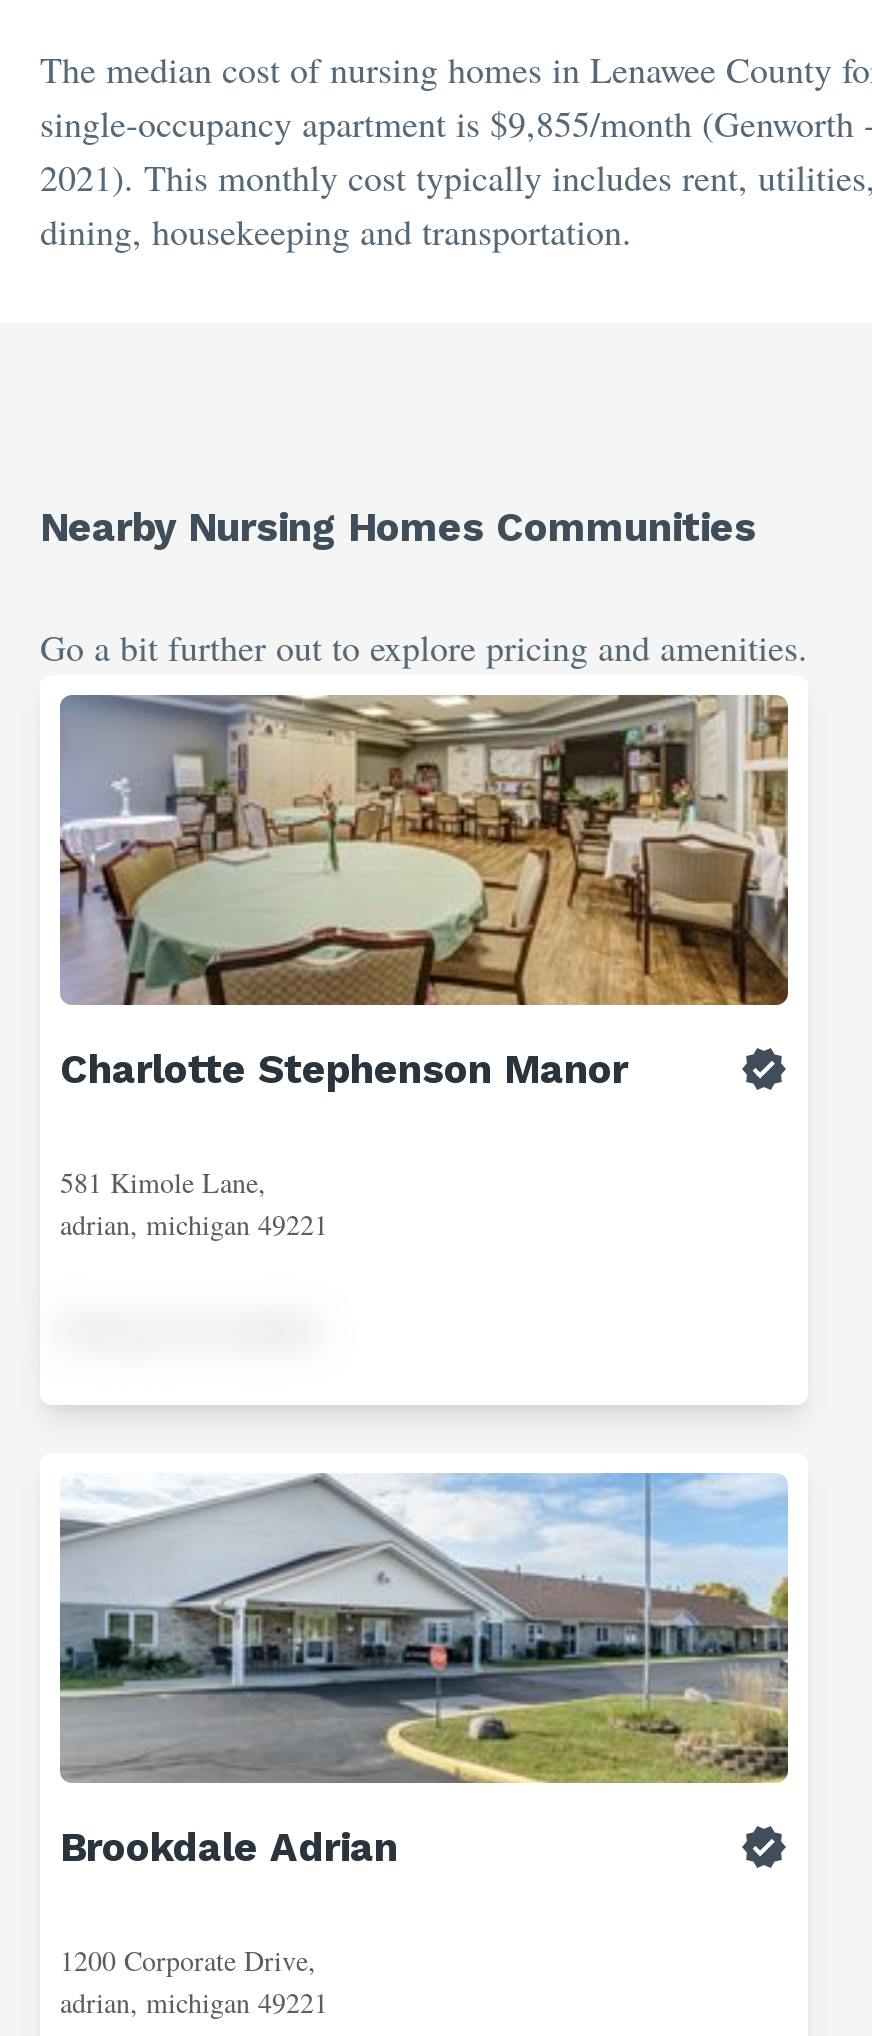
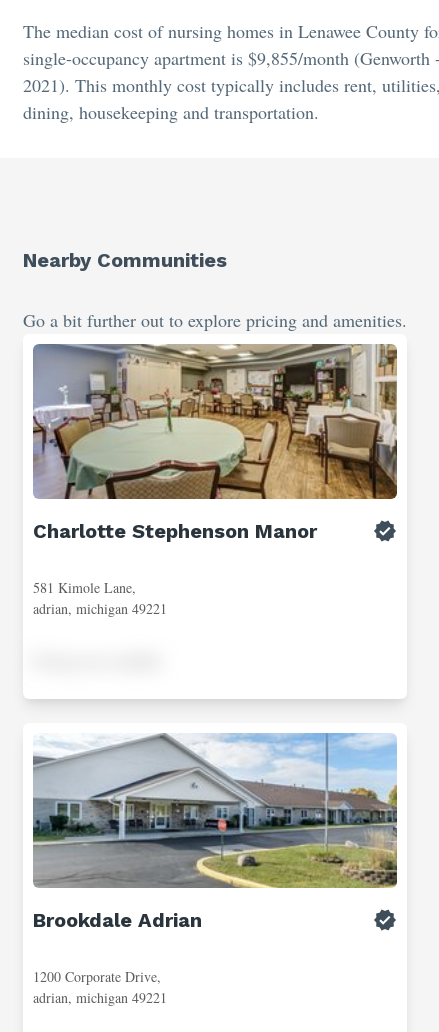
- Nearby Nursing Homes Communities
+ Nearby Communities
